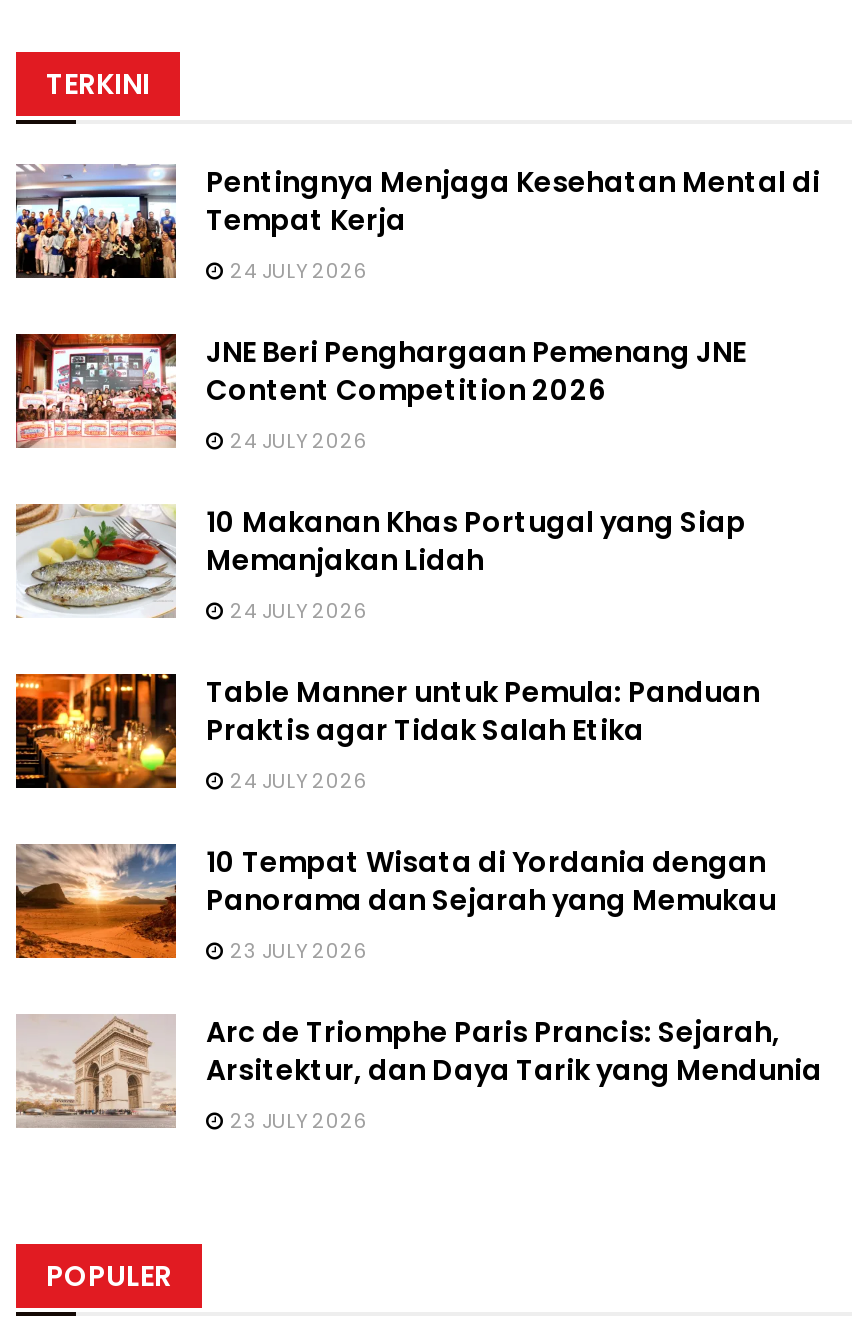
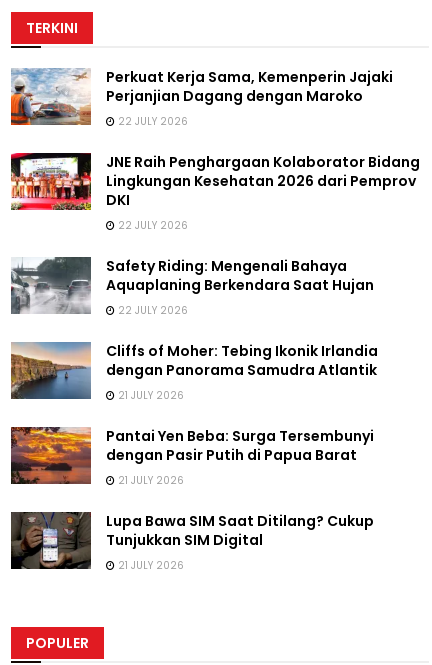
- [image]
- Pentingnya Menjaga Kesehatan Mental di
- Tempat Kerja
- 24 JULY 2026
+ [image]
+ Perkuat Kerja Sama, Kemenperin Jajaki
+ Perjanjian Dagang dengan Maroko
+ 22 JULY 2026

- [image]
- JNE Beri Penghargaan Pemenang JNE
- Content Competition 2026
- 24 JULY 2026
+ [image]
+ JNE Raih Penghargaan Kolaborator Bidang
+ Lingkungan Kesehatan 2026 dari Pemprov
+ DKI
+ 22 JULY 2026

- [image]
- 10 Makanan Khas Portugal yang Siap
- Memanjakan Lidah
- 24 JULY 2026
+ [image]
+ Safety Riding: Mengenali Bahaya
+ Aquaplaning Berkendara Saat Hujan
+ 22 JULY 2026

- [image]
- Table Manner untuk Pemula: Panduan
- Praktis agar Tidak Salah Etika
- 24 JULY 2026
+ [image]
+ Cliffs of Moher: Tebing Ikonik Irlandia
+ dengan Panorama Samudra Atlantik
+ 21 JULY 2026

- [image]
- 10 Tempat Wisata di Yordania dengan
- Panorama dan Sejarah yang Memukau
- 23 JULY 2026
+ [image]
+ Pantai Yen Beba: Surga Tersembunyi
+ dengan Pasir Putih di Papua Barat
+ 21 JULY 2026

- [image]
- Arc de Triomphe Paris Prancis: Sejarah,
- Arsitektur, dan Daya Tarik yang Mendunia
- 23 JULY 2026
+ [image]
+ Lupa Bawa SIM Saat Ditilang? Cukup
+ Tunjukkan SIM Digital
+ 21 JULY 2026
